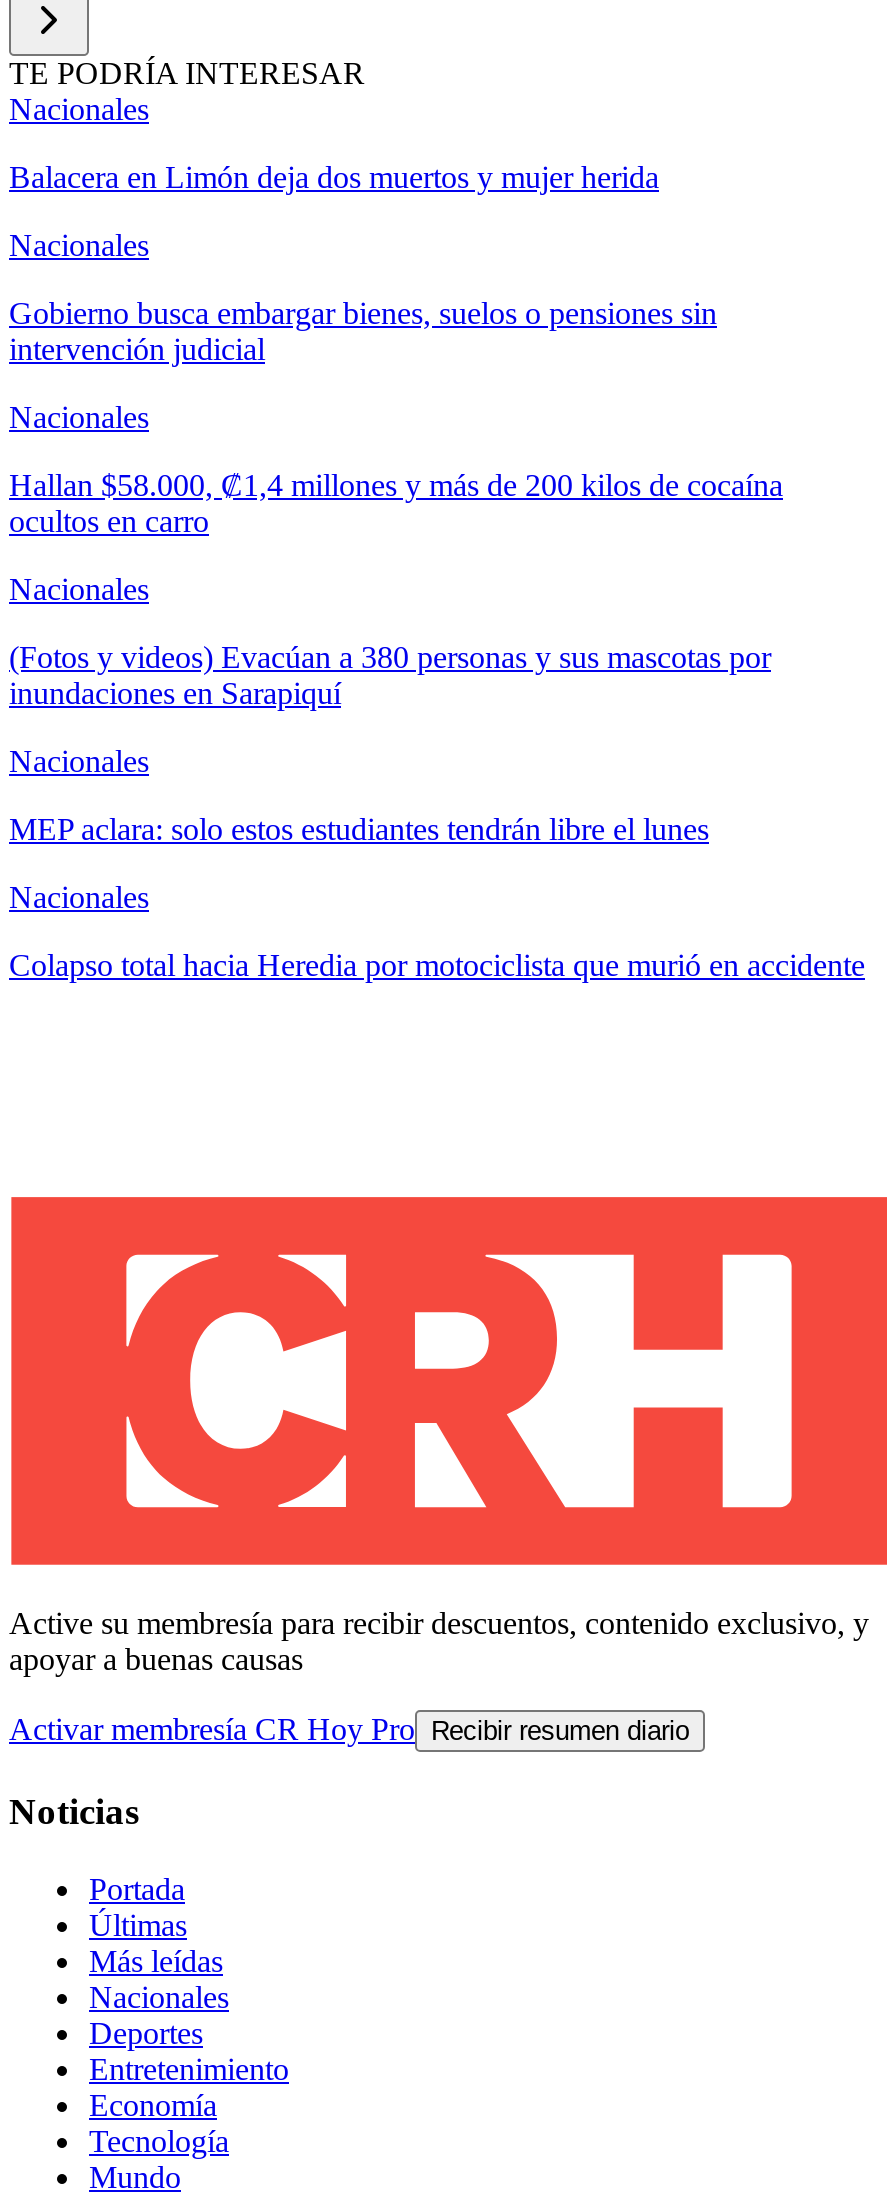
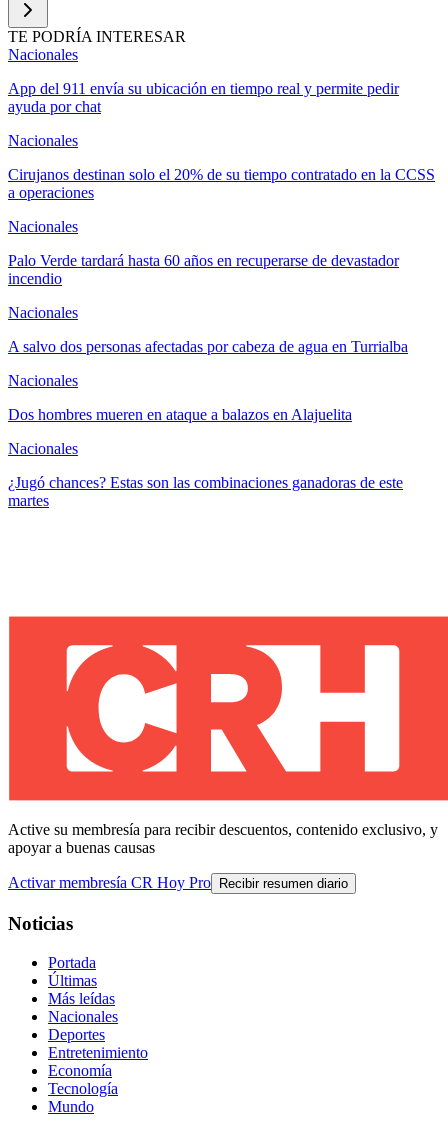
- Balacera en Limón deja dos muertos y mujer herida
+ App del 911 envía su ubicación en tiempo real y permite pedir
+ ayuda por chat

- Gobierno busca embargar bienes, suelos o pensiones sin
- intervención judicial
+ Cirujanos destinan solo el 20% de su tiempo contratado en la CCSS
+ a operaciones

- Hallan $58.000, ₡1,4 millones y más de 200 kilos de cocaína
- ocultos en carro
+ Palo Verde tardará hasta 60 años en recuperarse de devastador
+ incendio

- (Fotos y videos) Evacúan a 380 personas y sus mascotas por
- inundaciones en Sarapiquí
+ A salvo dos personas afectadas por cabeza de agua en Turrialba

- MEP aclara: solo estos estudiantes tendrán libre el lunes
+ Dos hombres mueren en ataque a balazos en Alajuelita

- Colapso total hacia Heredia por motociclista que murió en accidente
+ ¿Jugó chances? Estas son las combinaciones ganadoras de este
+ martes
